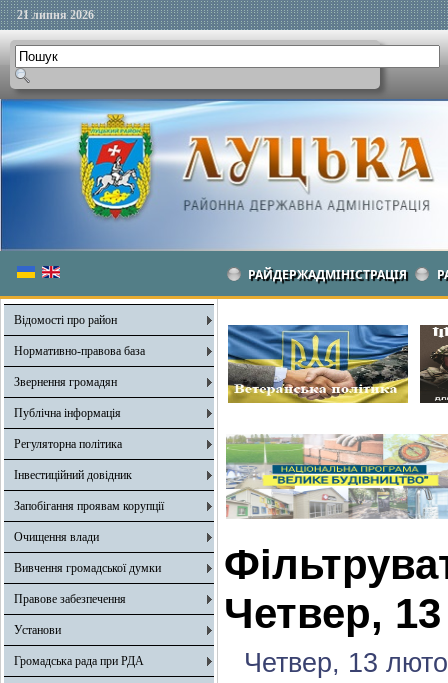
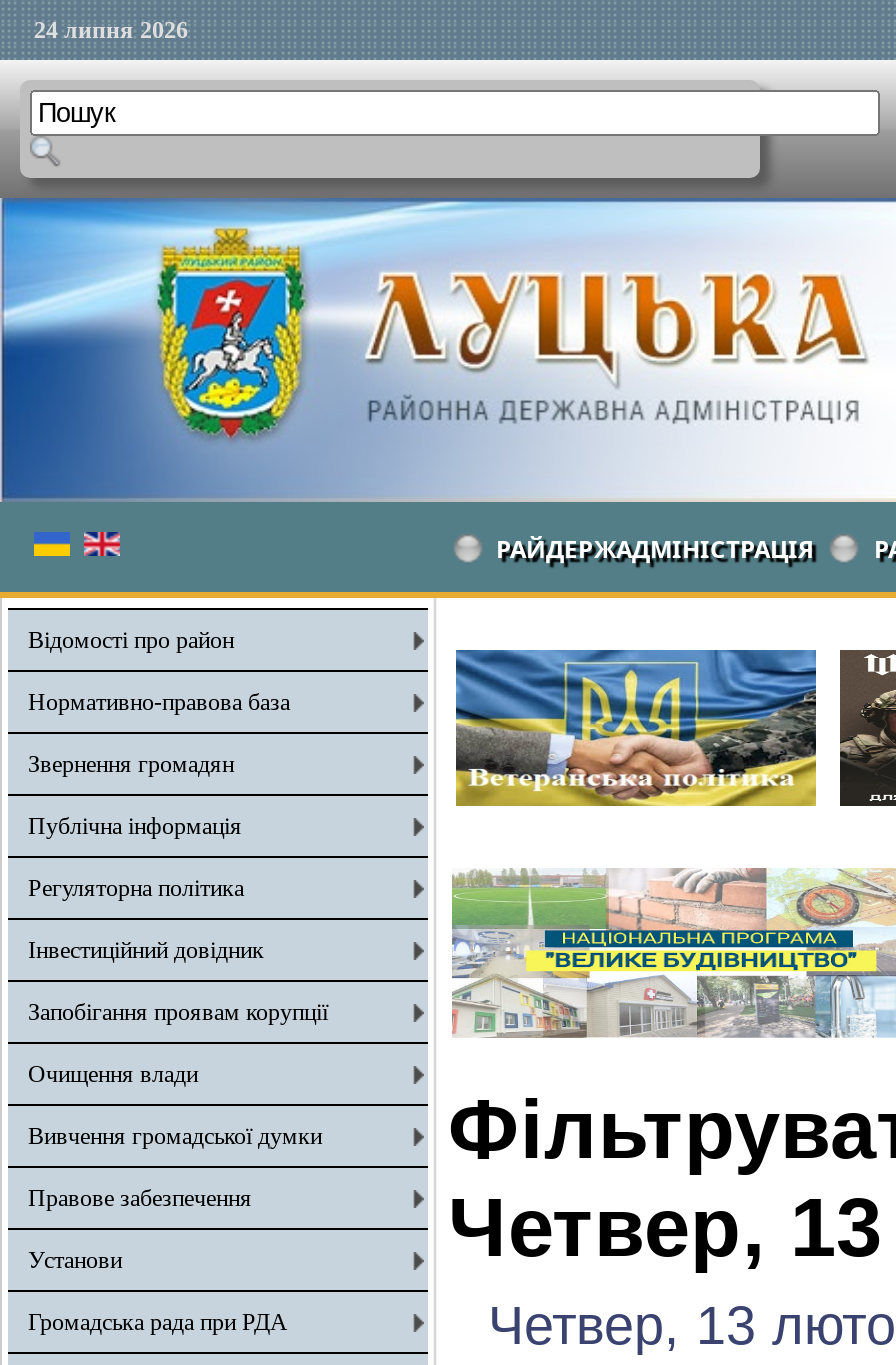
- 21 липня 2026
+ 24 липня 2026
